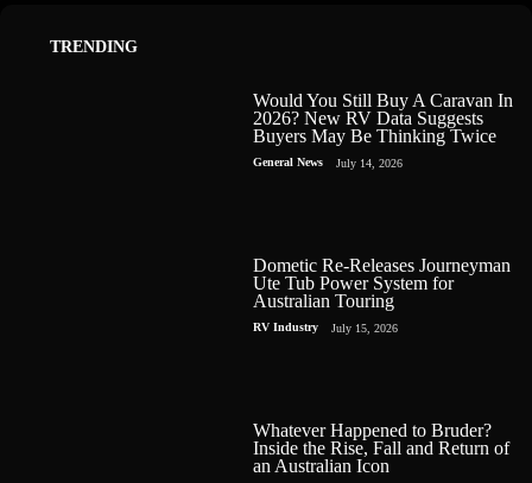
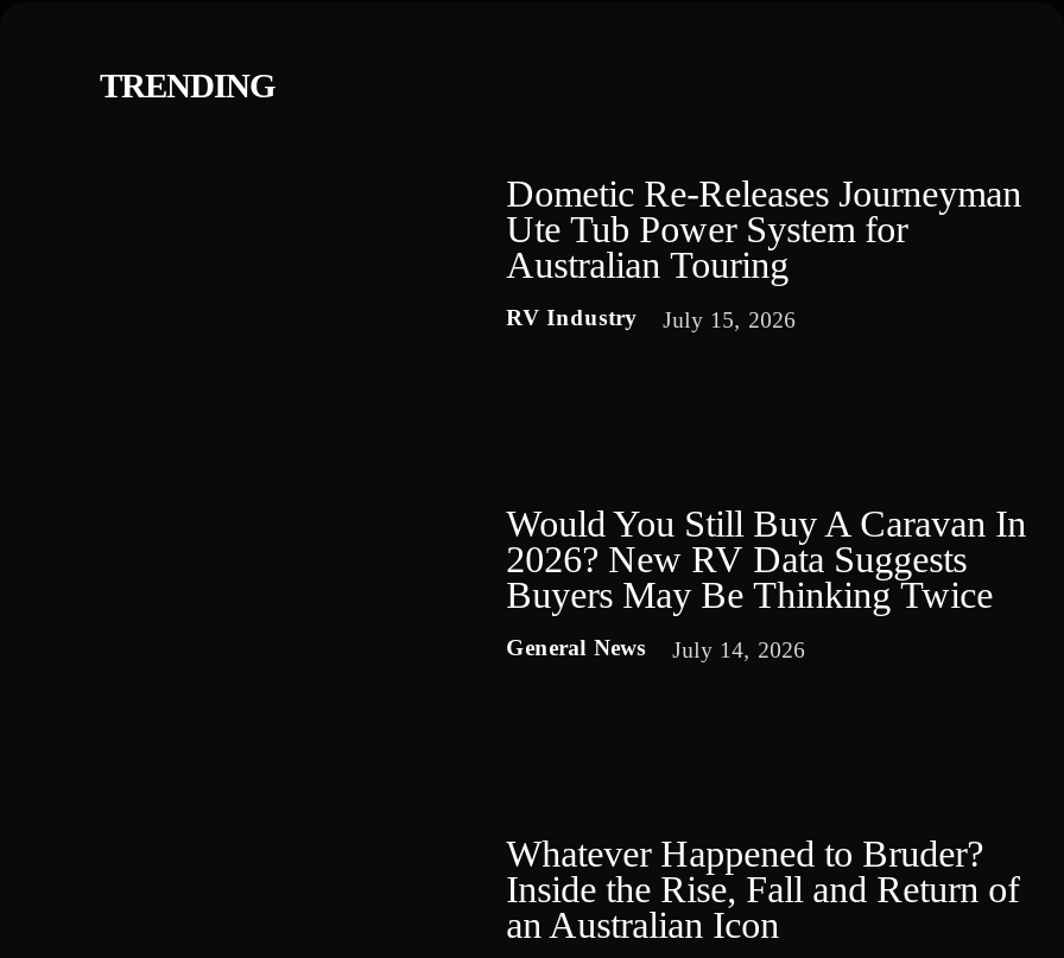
moved down: Would You Still Buy A Caravan In | 2026? New RV Data Suggests | Buyers May Be Thinking Twice | General News | July 14, 2026

moved up: Dometic Re-Releases Journeyman | Ute Tub Power System for | Australian Touring | RV Industry | July 15, 2026
